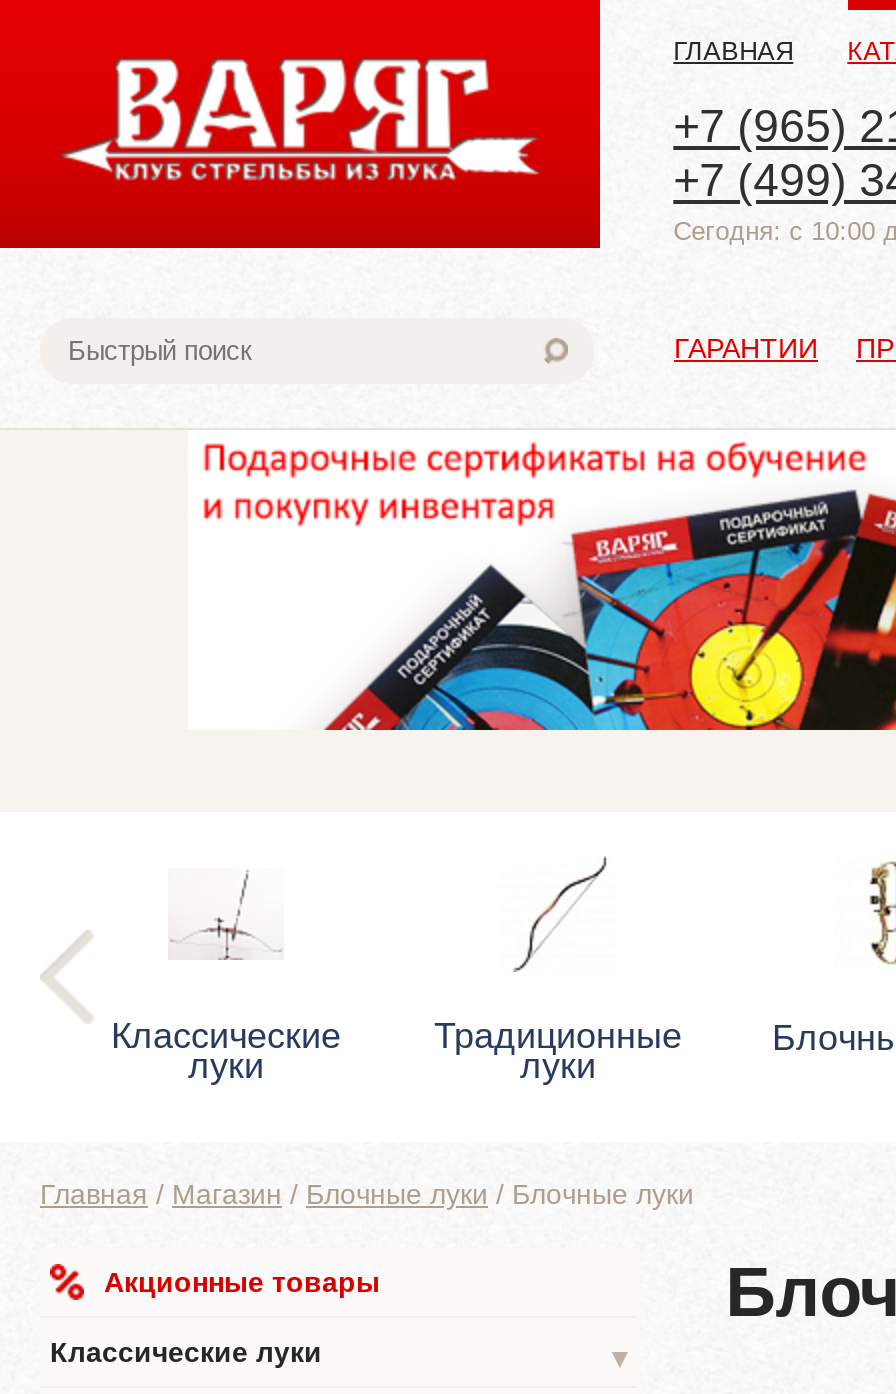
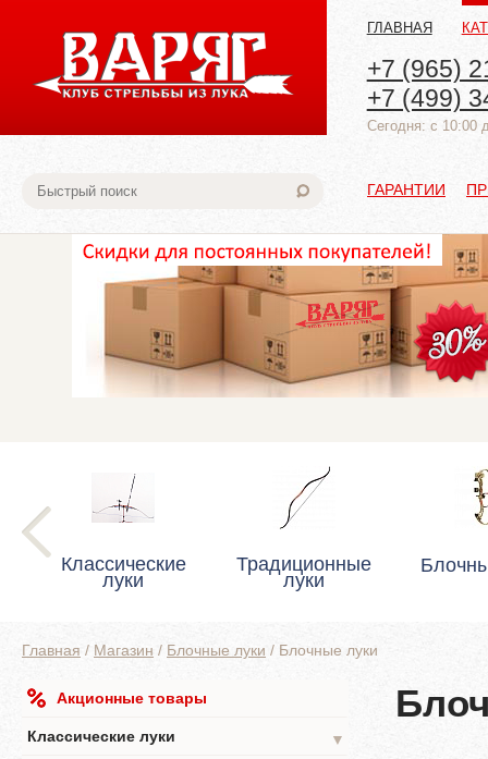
- [image]
+ [image]
